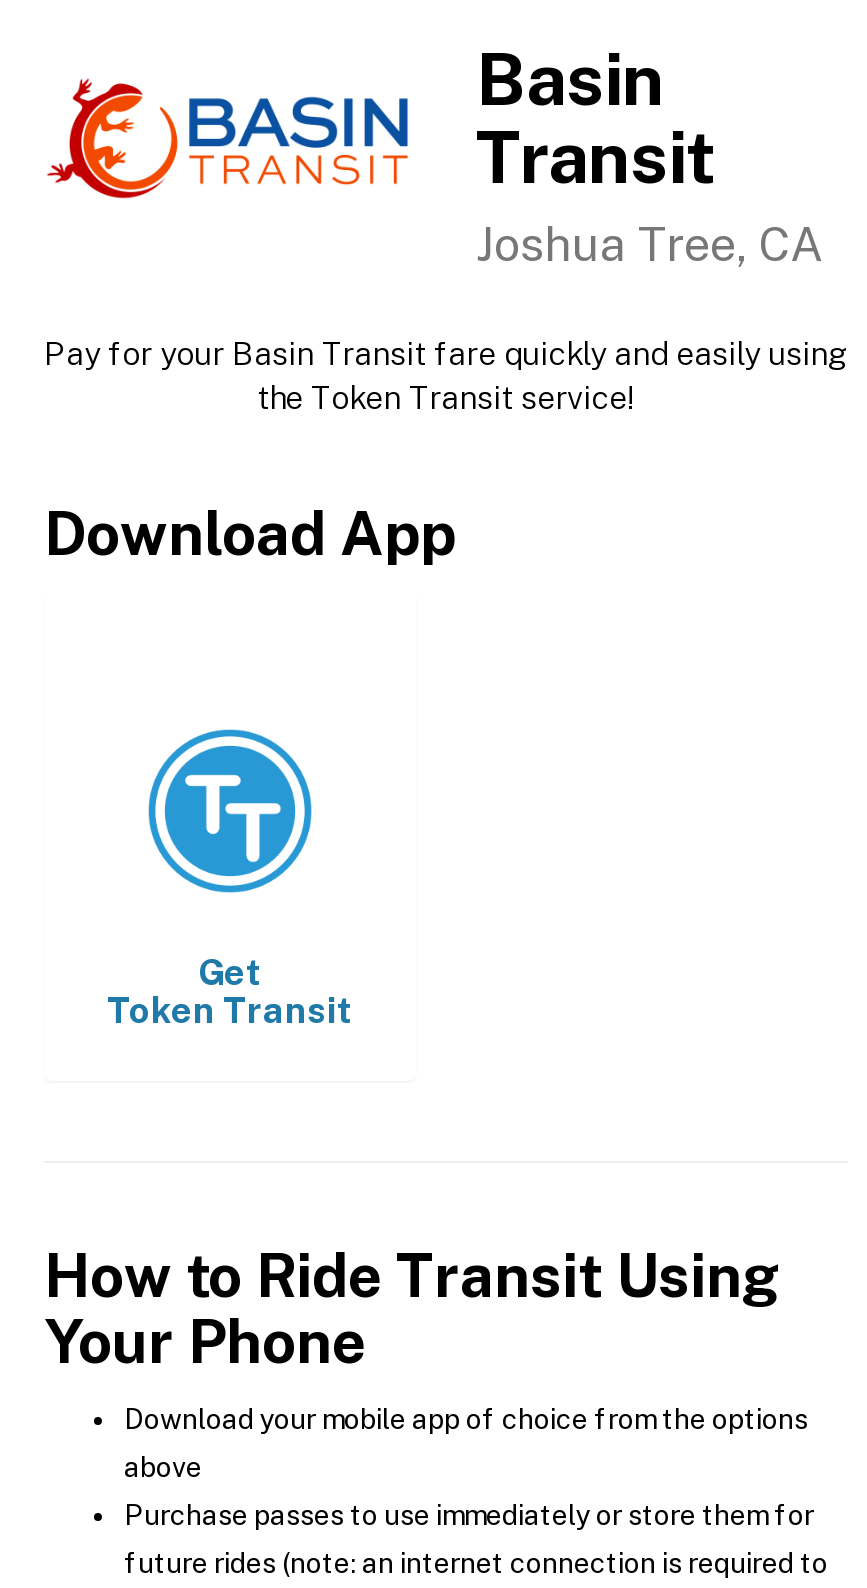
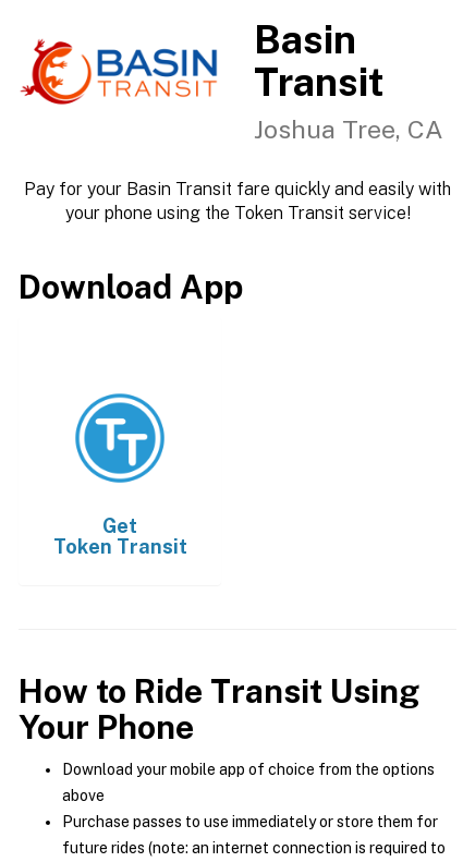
- Pay for your Basin Transit fare quickly and easily using
- the Token Transit service!
+ Pay for your Basin Transit fare quickly and easily with
+ your phone using the Token Transit service!
